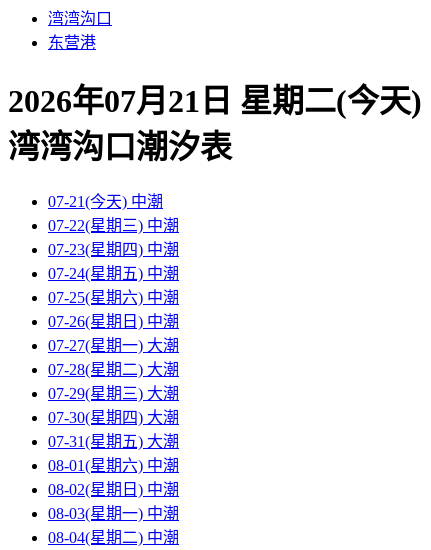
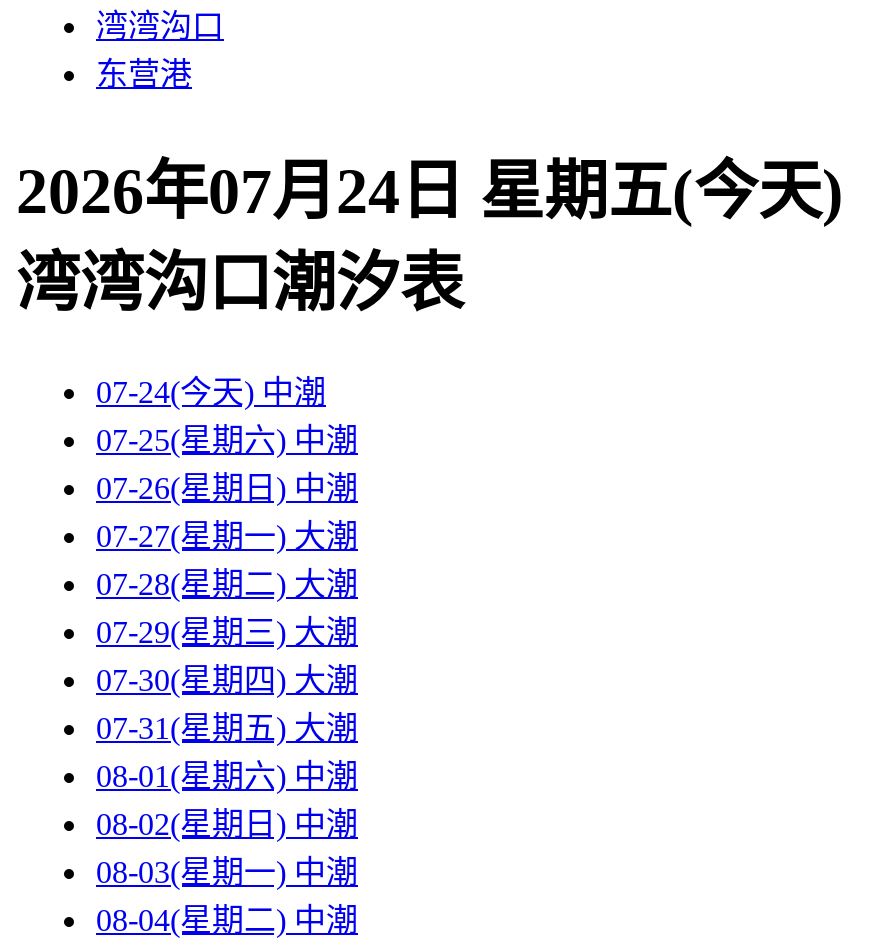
- 2026年07月21日 星期二(今天)
+ 2026年07月24日 星期五(今天)

- 07-21(今天) 中潮
- 07-22(星期三) 中潮
- 07-23(星期四) 中潮
- 07-24(星期五) 中潮
+ 07-24(今天) 中潮
